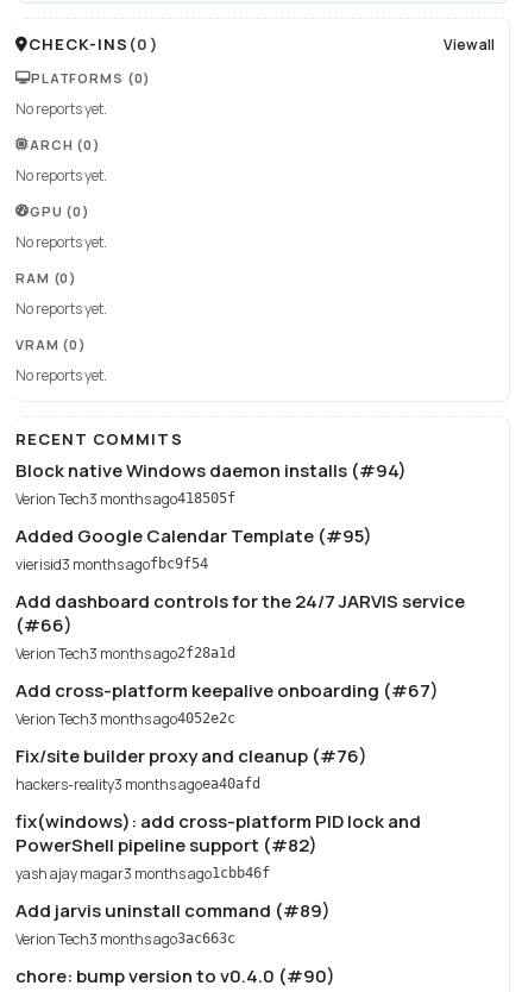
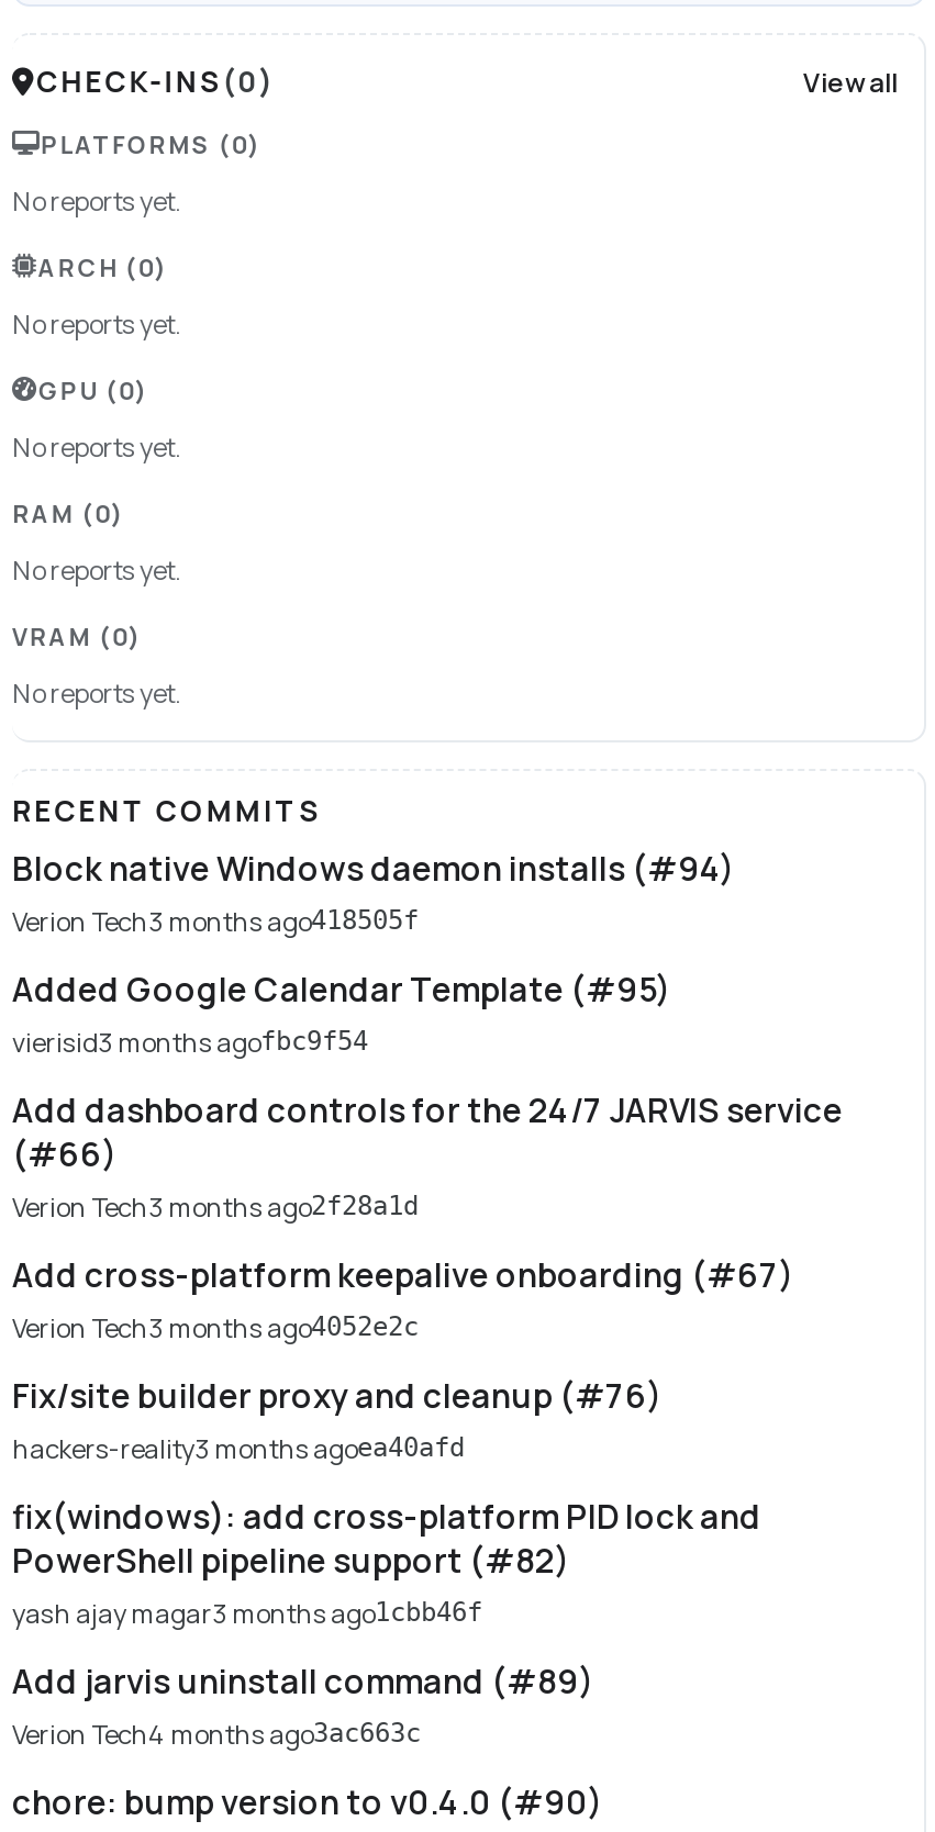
- Verion Tech3 months ago3ac663c
+ Verion Tech4 months ago3ac663c
